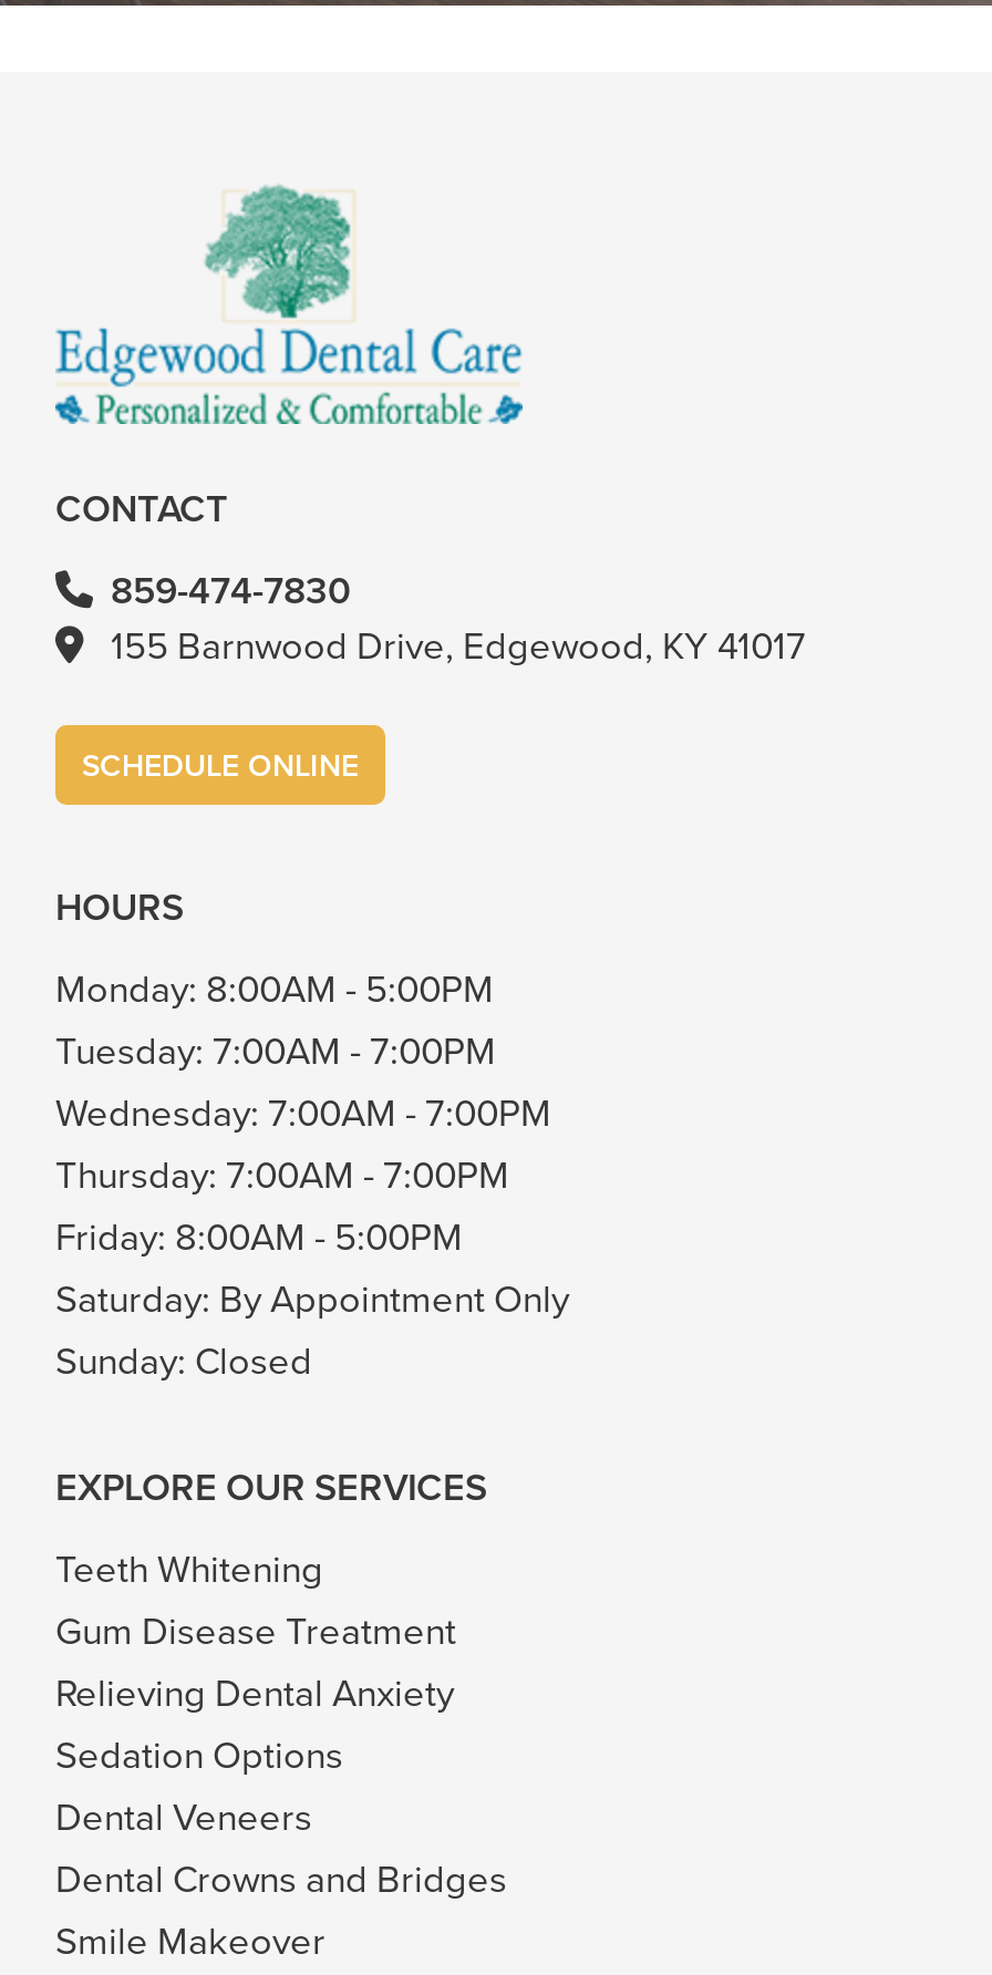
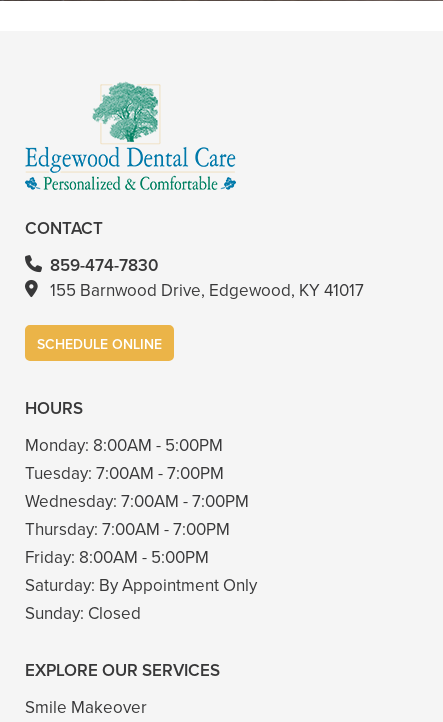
- Teeth Whitening
- Gum Disease Treatment
- Relieving Dental Anxiety
- Sedation Options
- Dental Veneers
- Dental Crowns and Bridges
